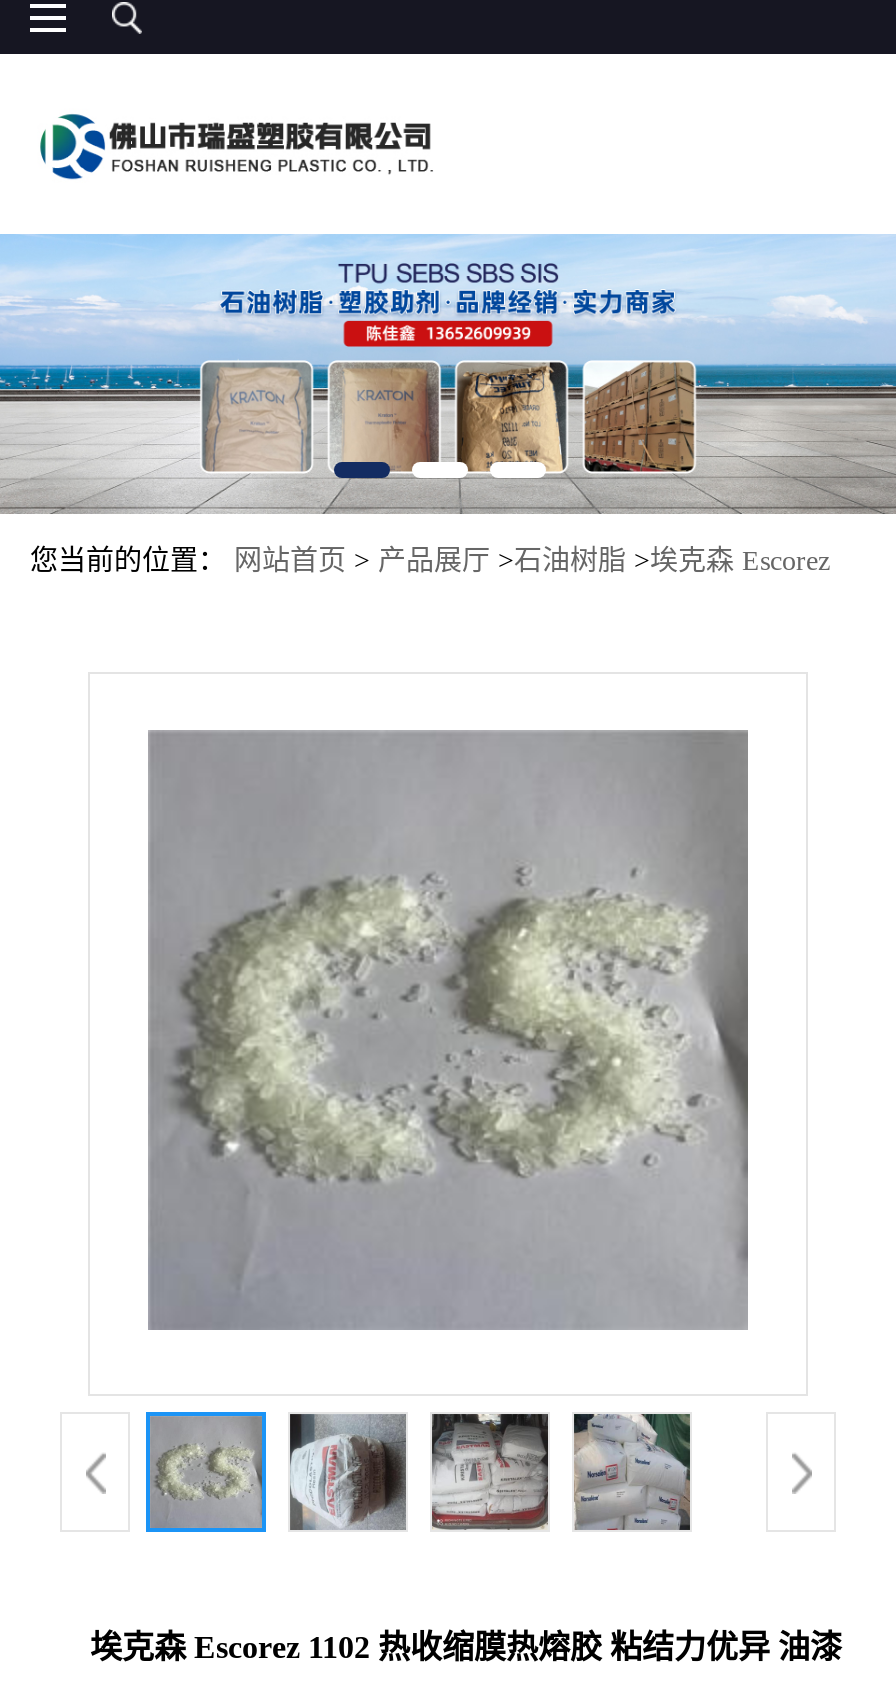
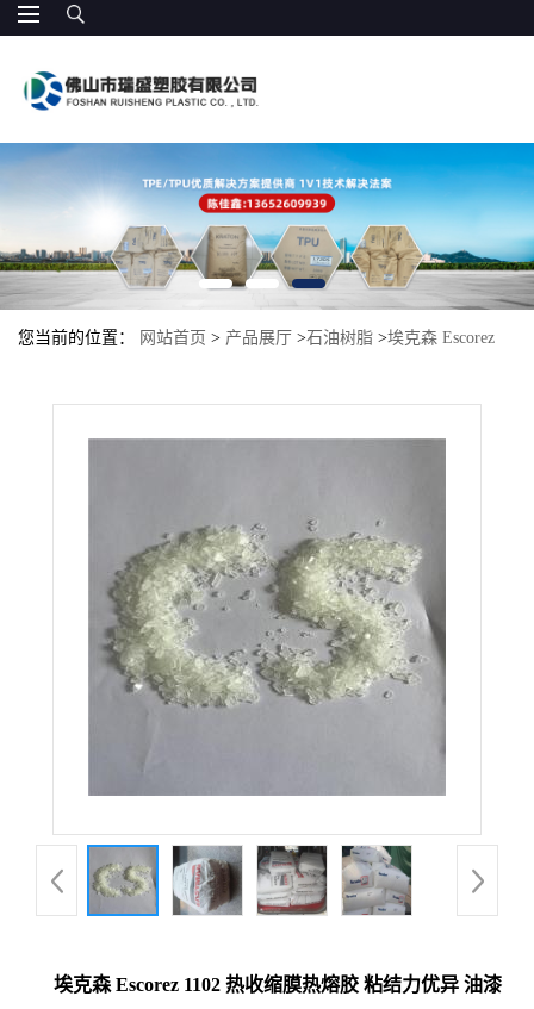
- [image]
+ [image]
